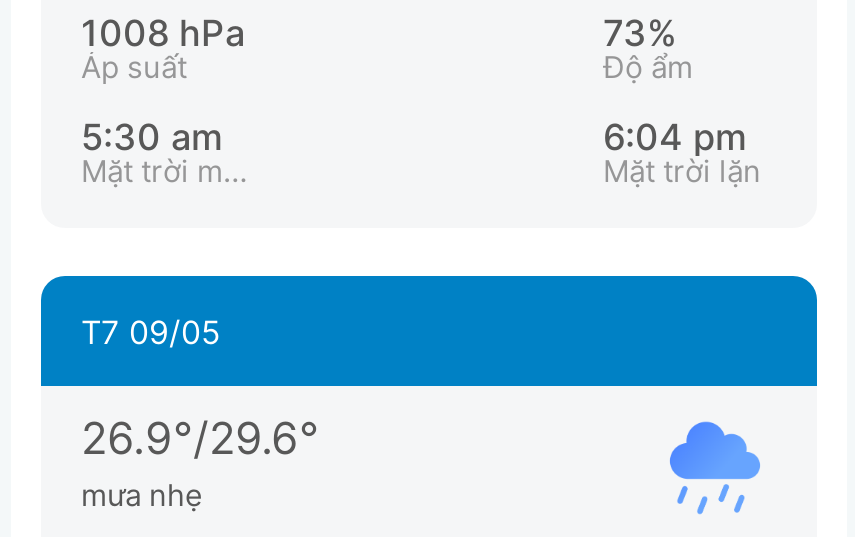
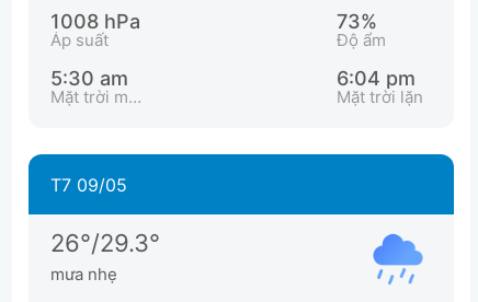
- 26.9°/29.6°
+ 26°/29.3°
